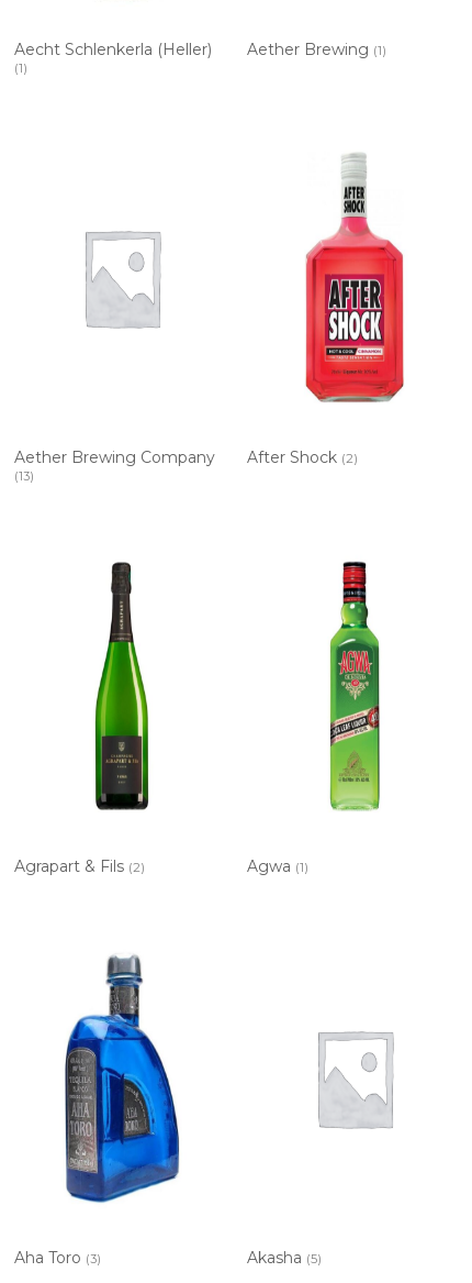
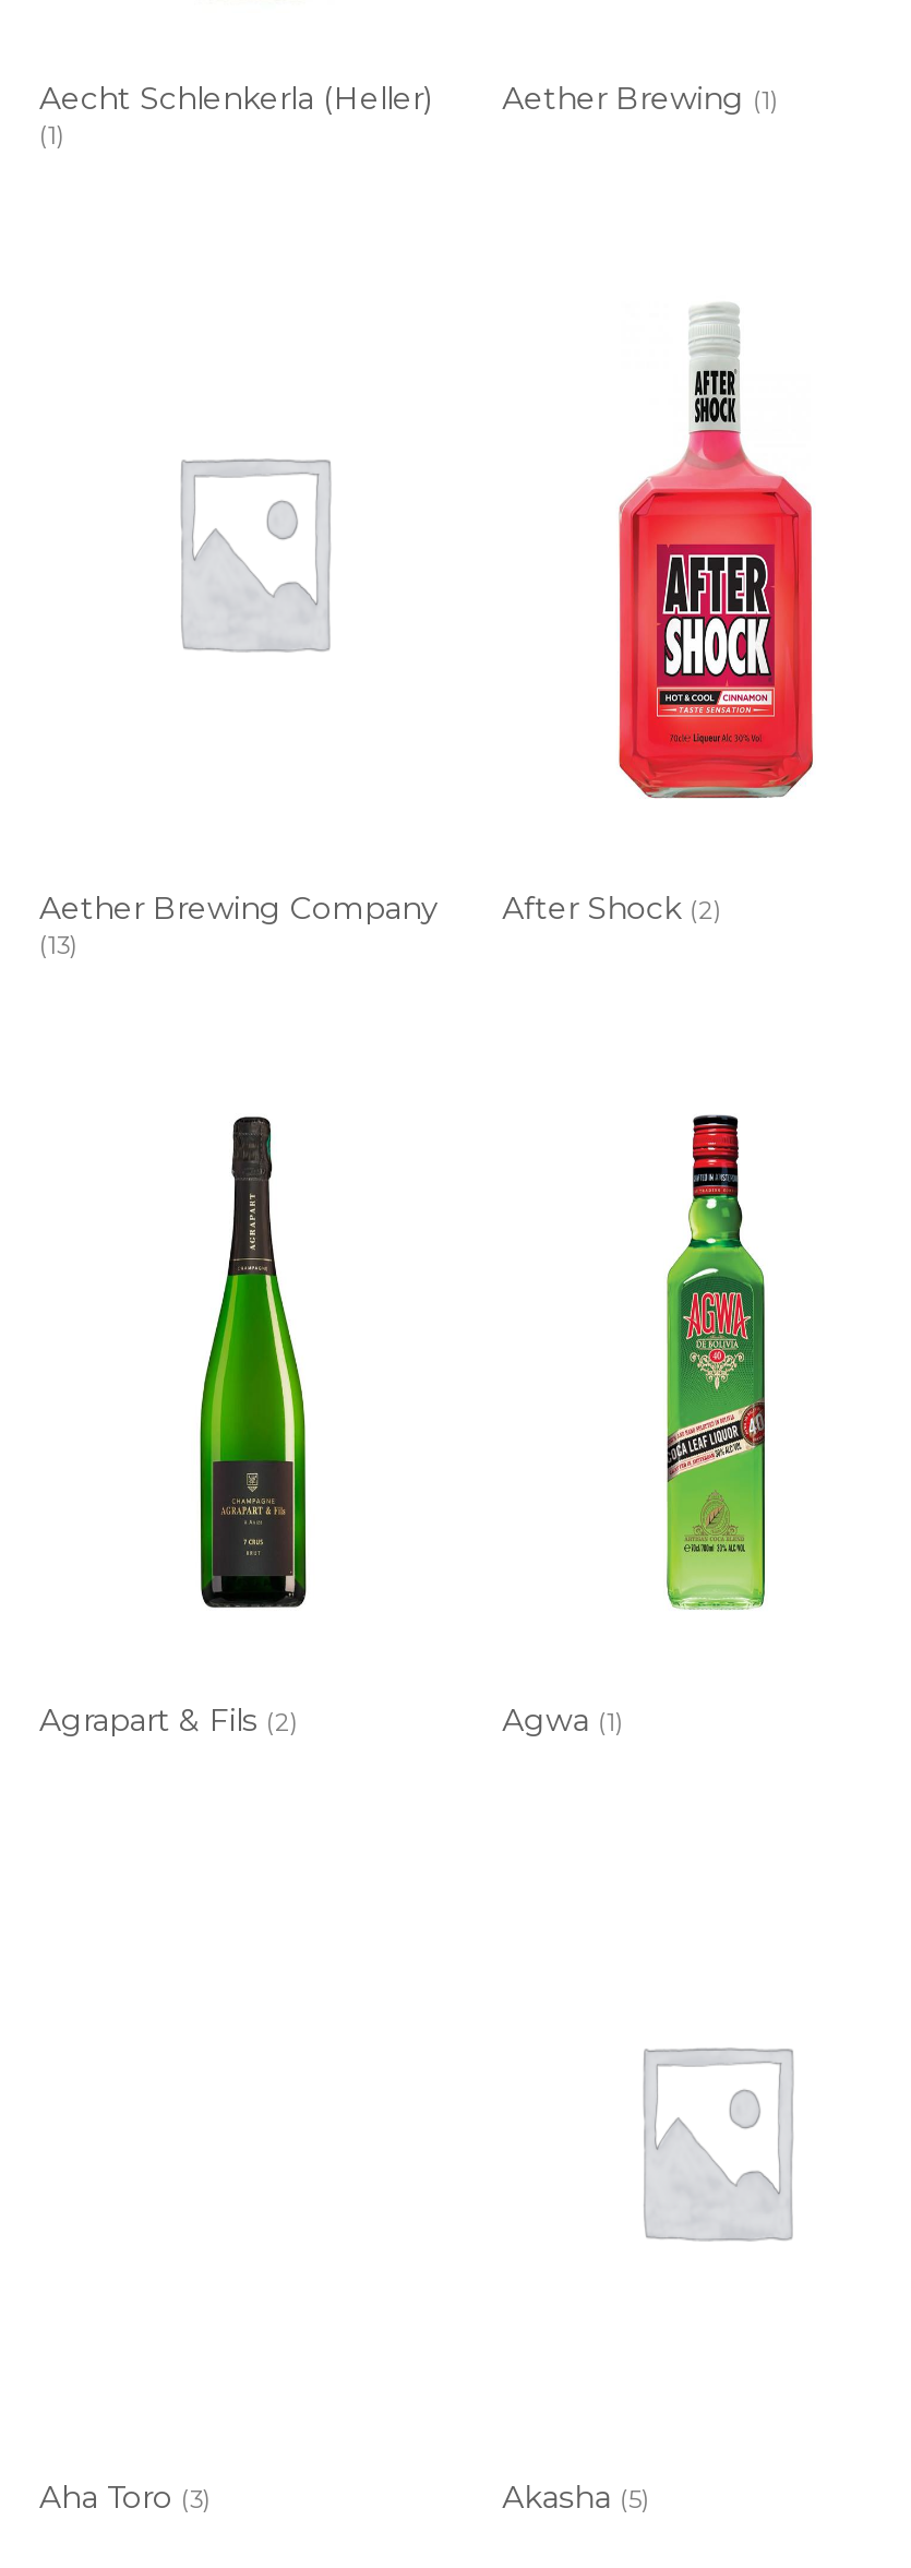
- [image]
